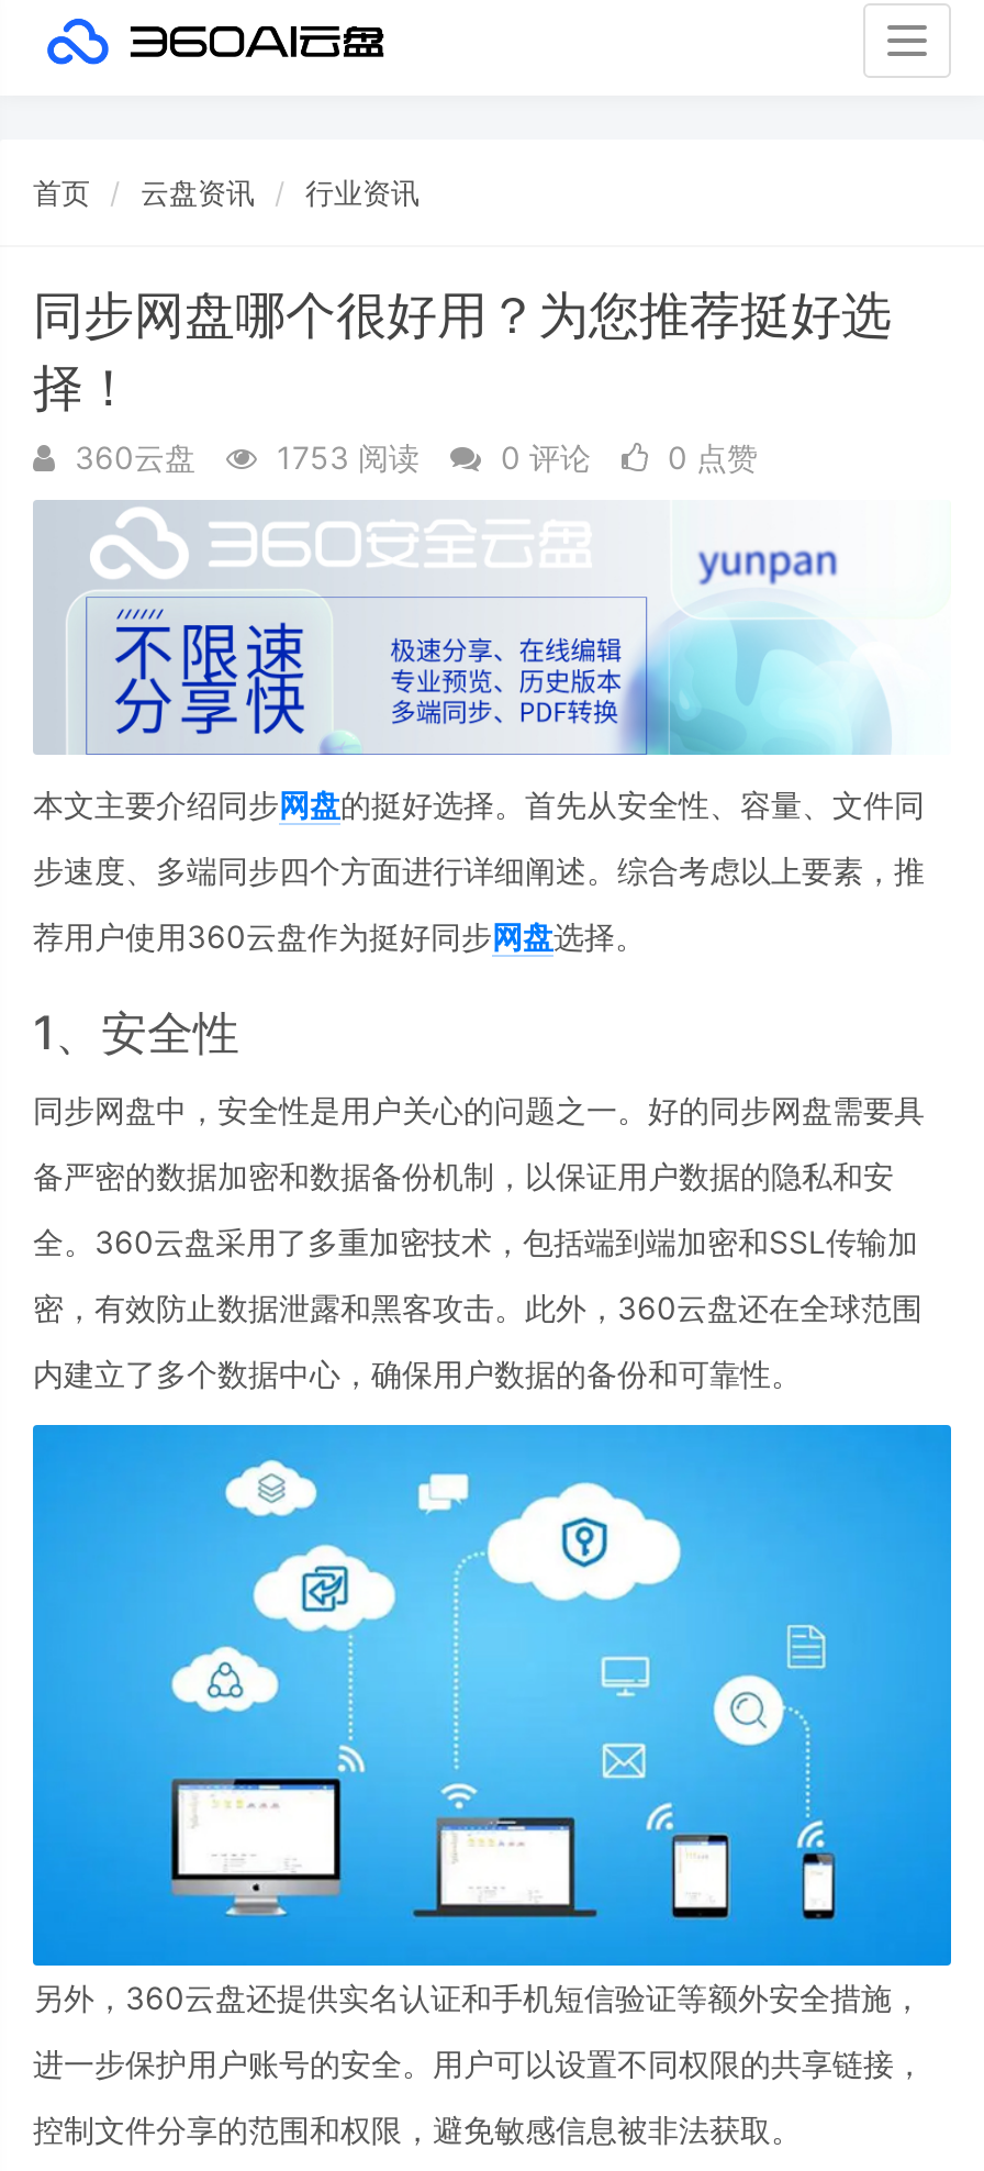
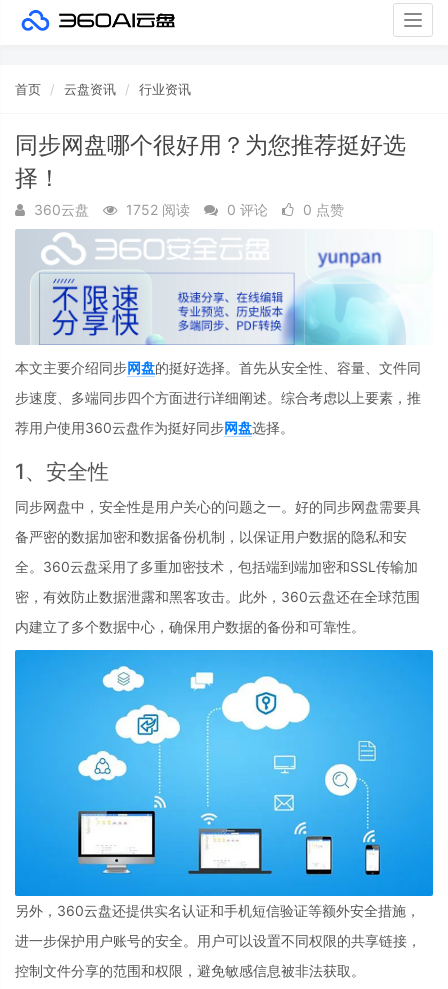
- 360云盘 1753 阅读 0 评论 0 点赞
+ 360云盘 1752 阅读 0 评论 0 点赞
